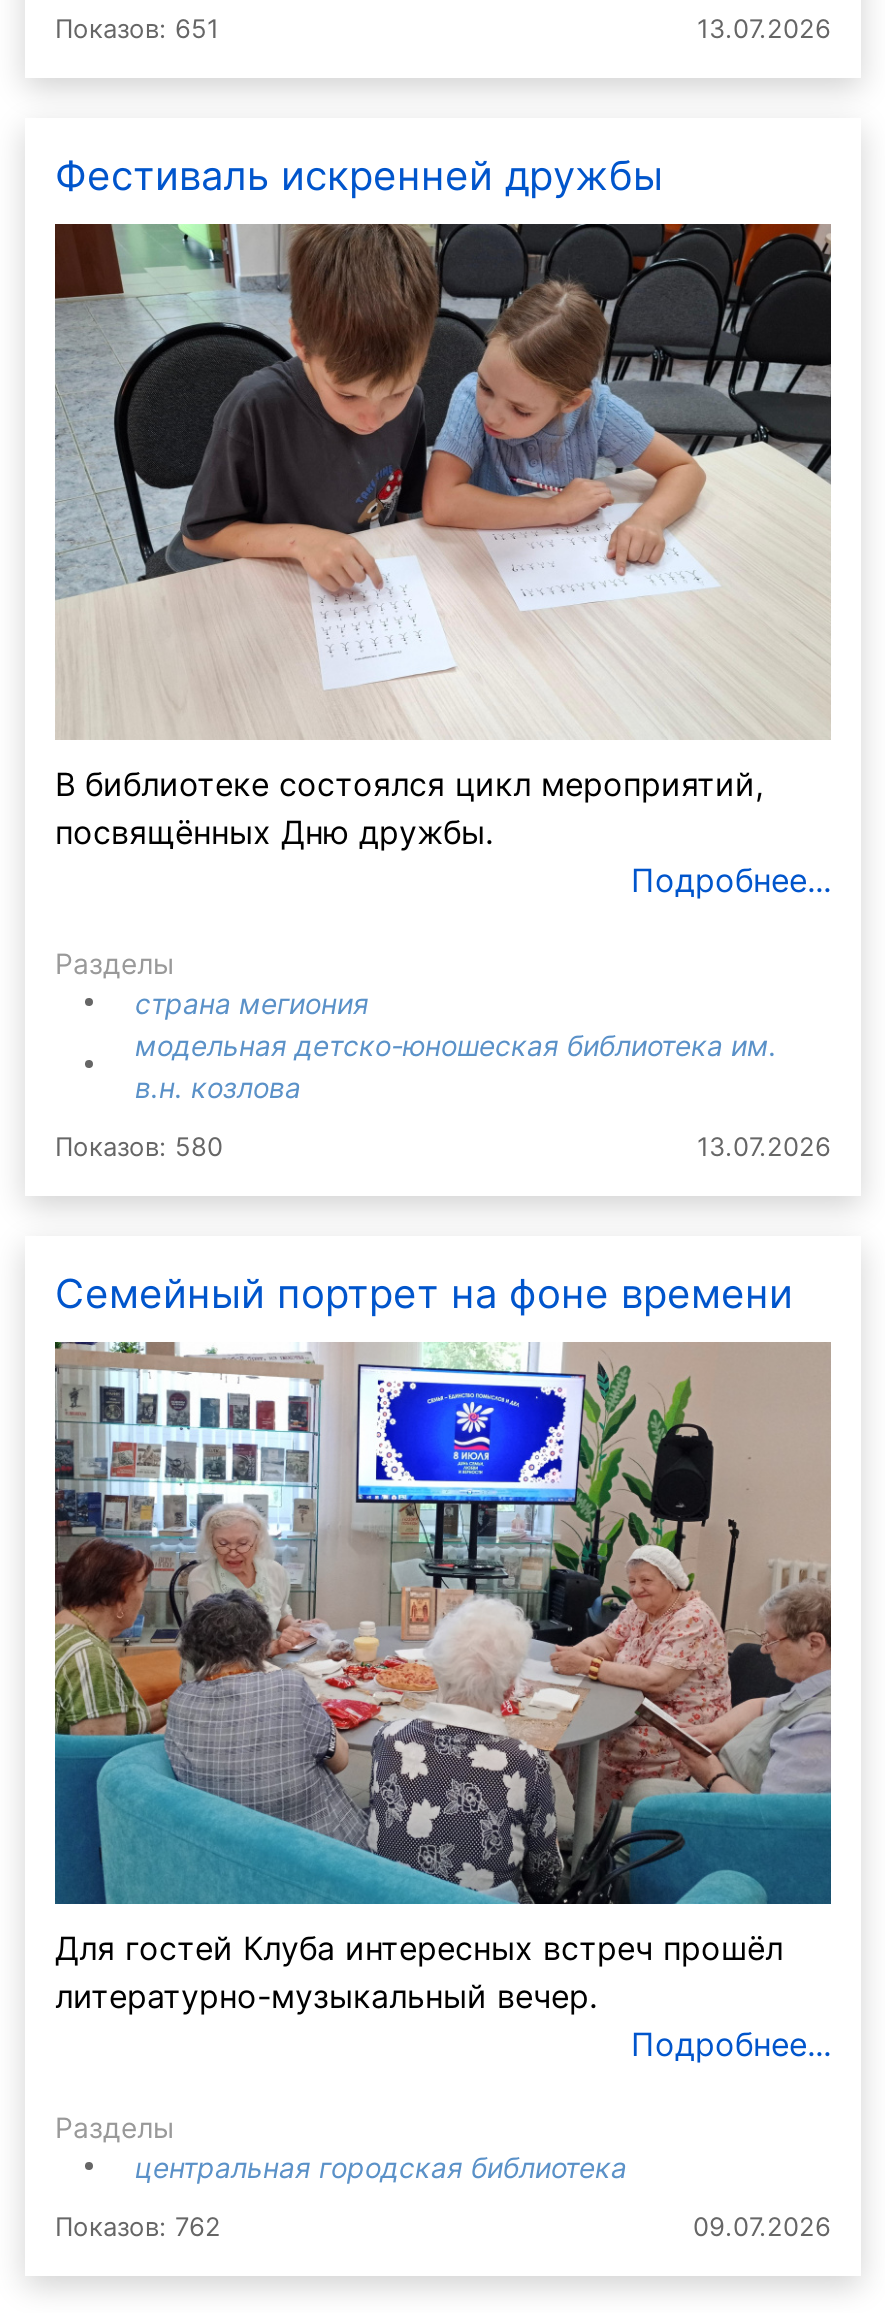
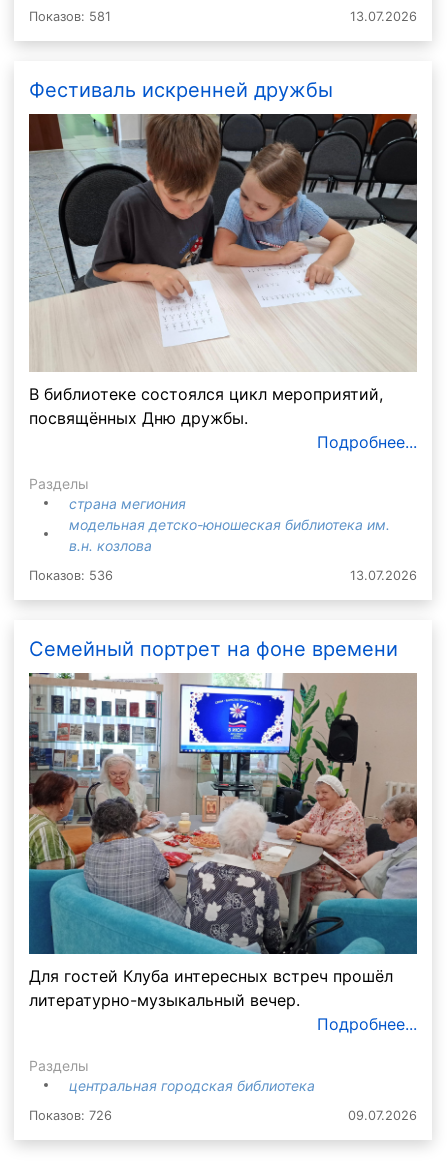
- Показов: 651
+ Показов: 581

- Показов: 580
+ Показов: 536

- Показов: 762
+ Показов: 726
